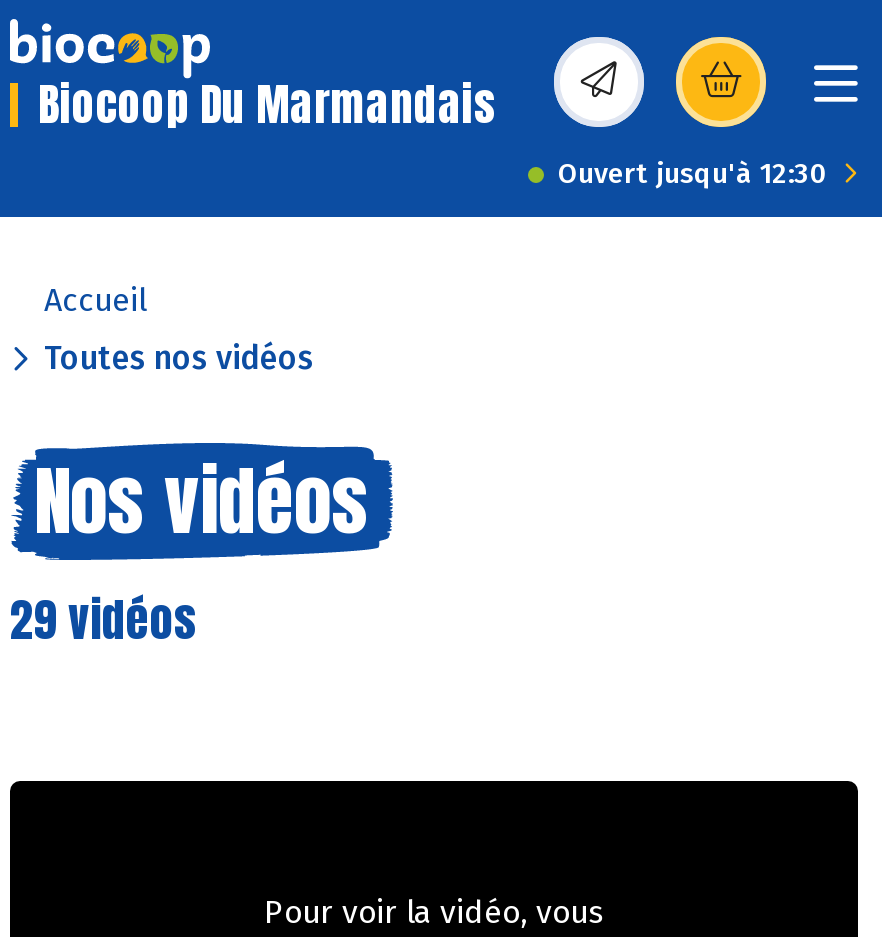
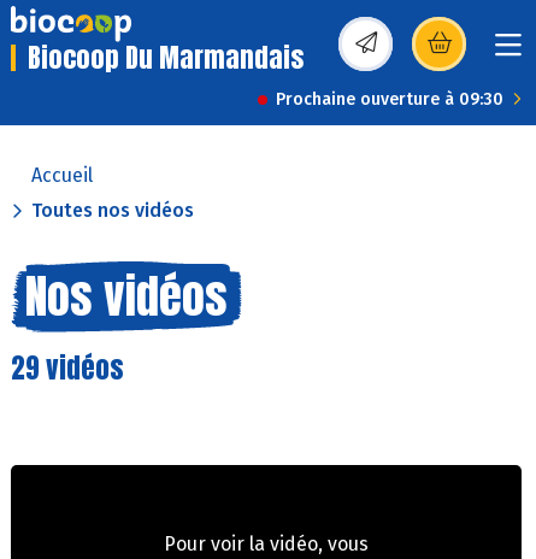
- Ouvert jusqu'à 12:30
+ Prochaine ouverture à 09:30
